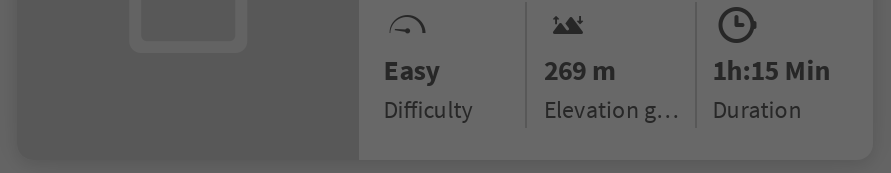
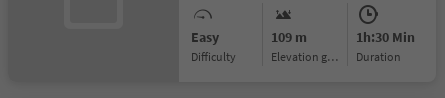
- 269 m
+ 109 m

- 1h:15 Min
+ 1h:30 Min
